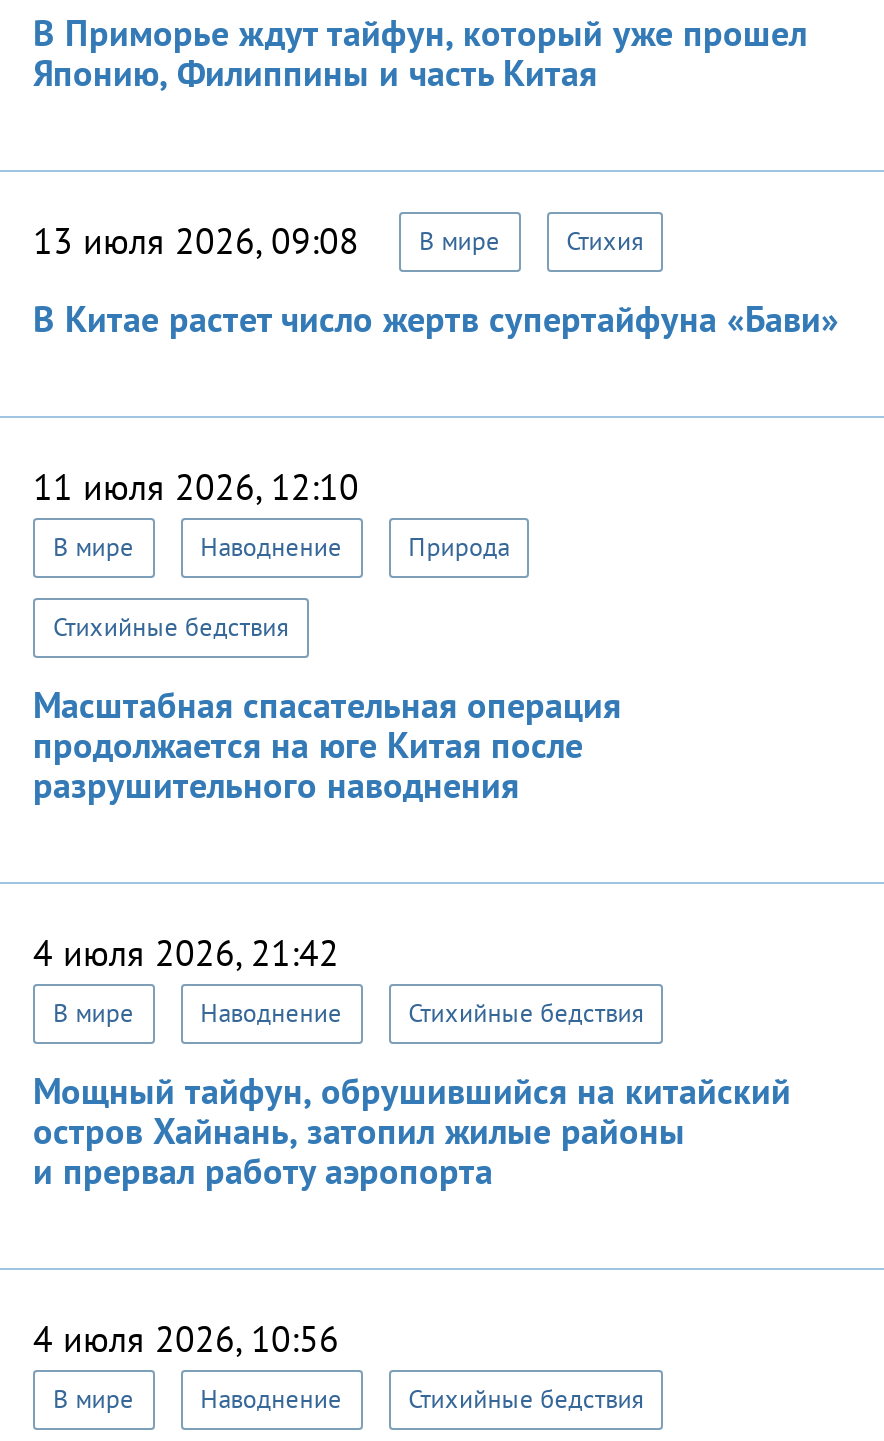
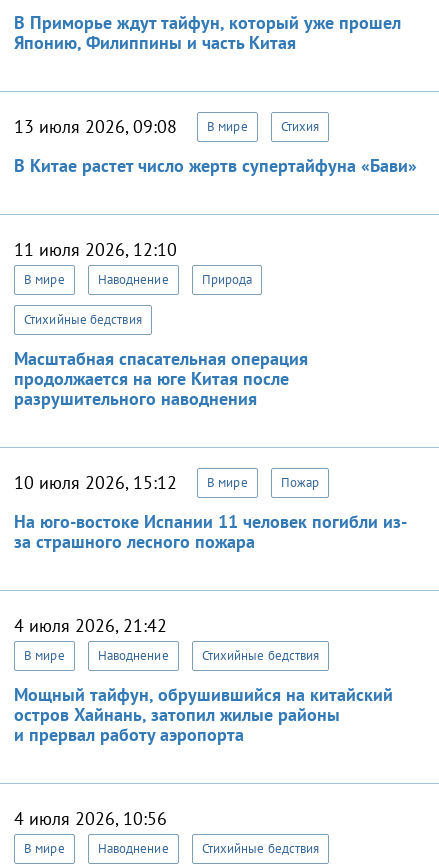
+ 10 июля 2026, 15:12
+ В мире
+ Пожар
+ На юго-востоке Испании 11 человек погибли из-
+ за страшного лесного пожара
